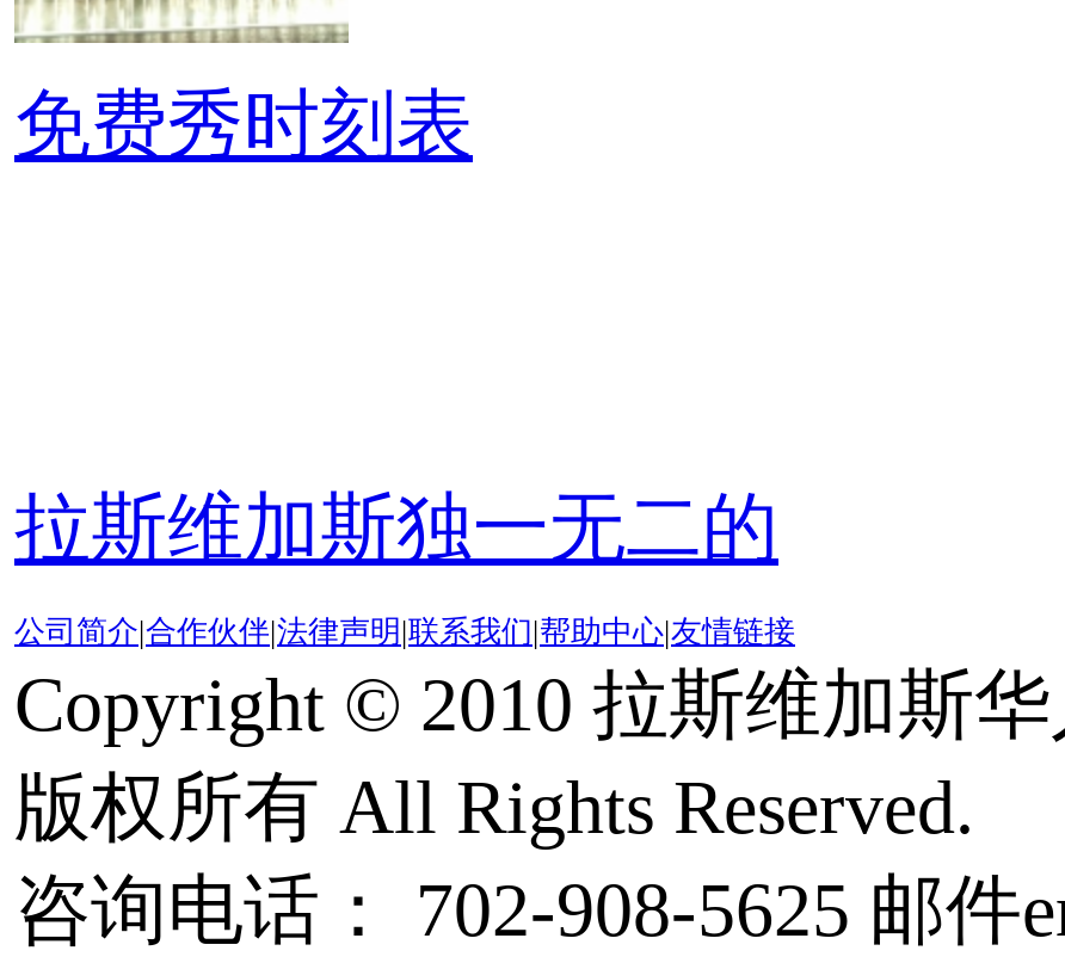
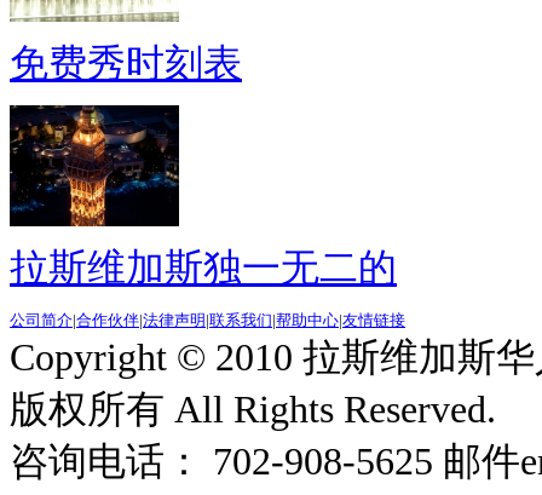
+ [image]
